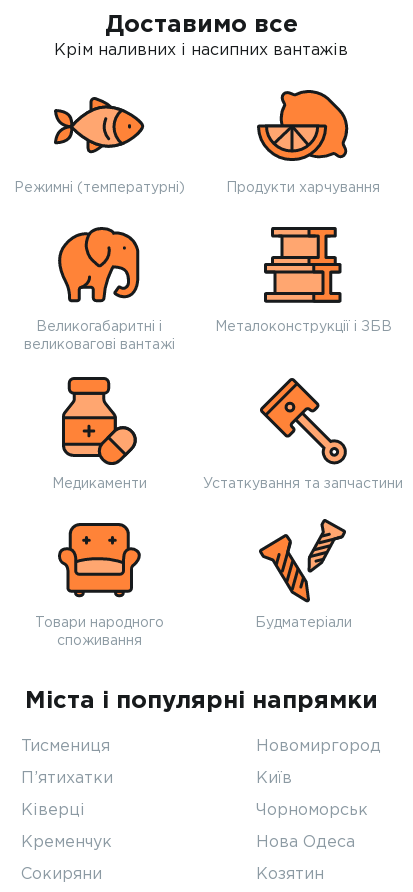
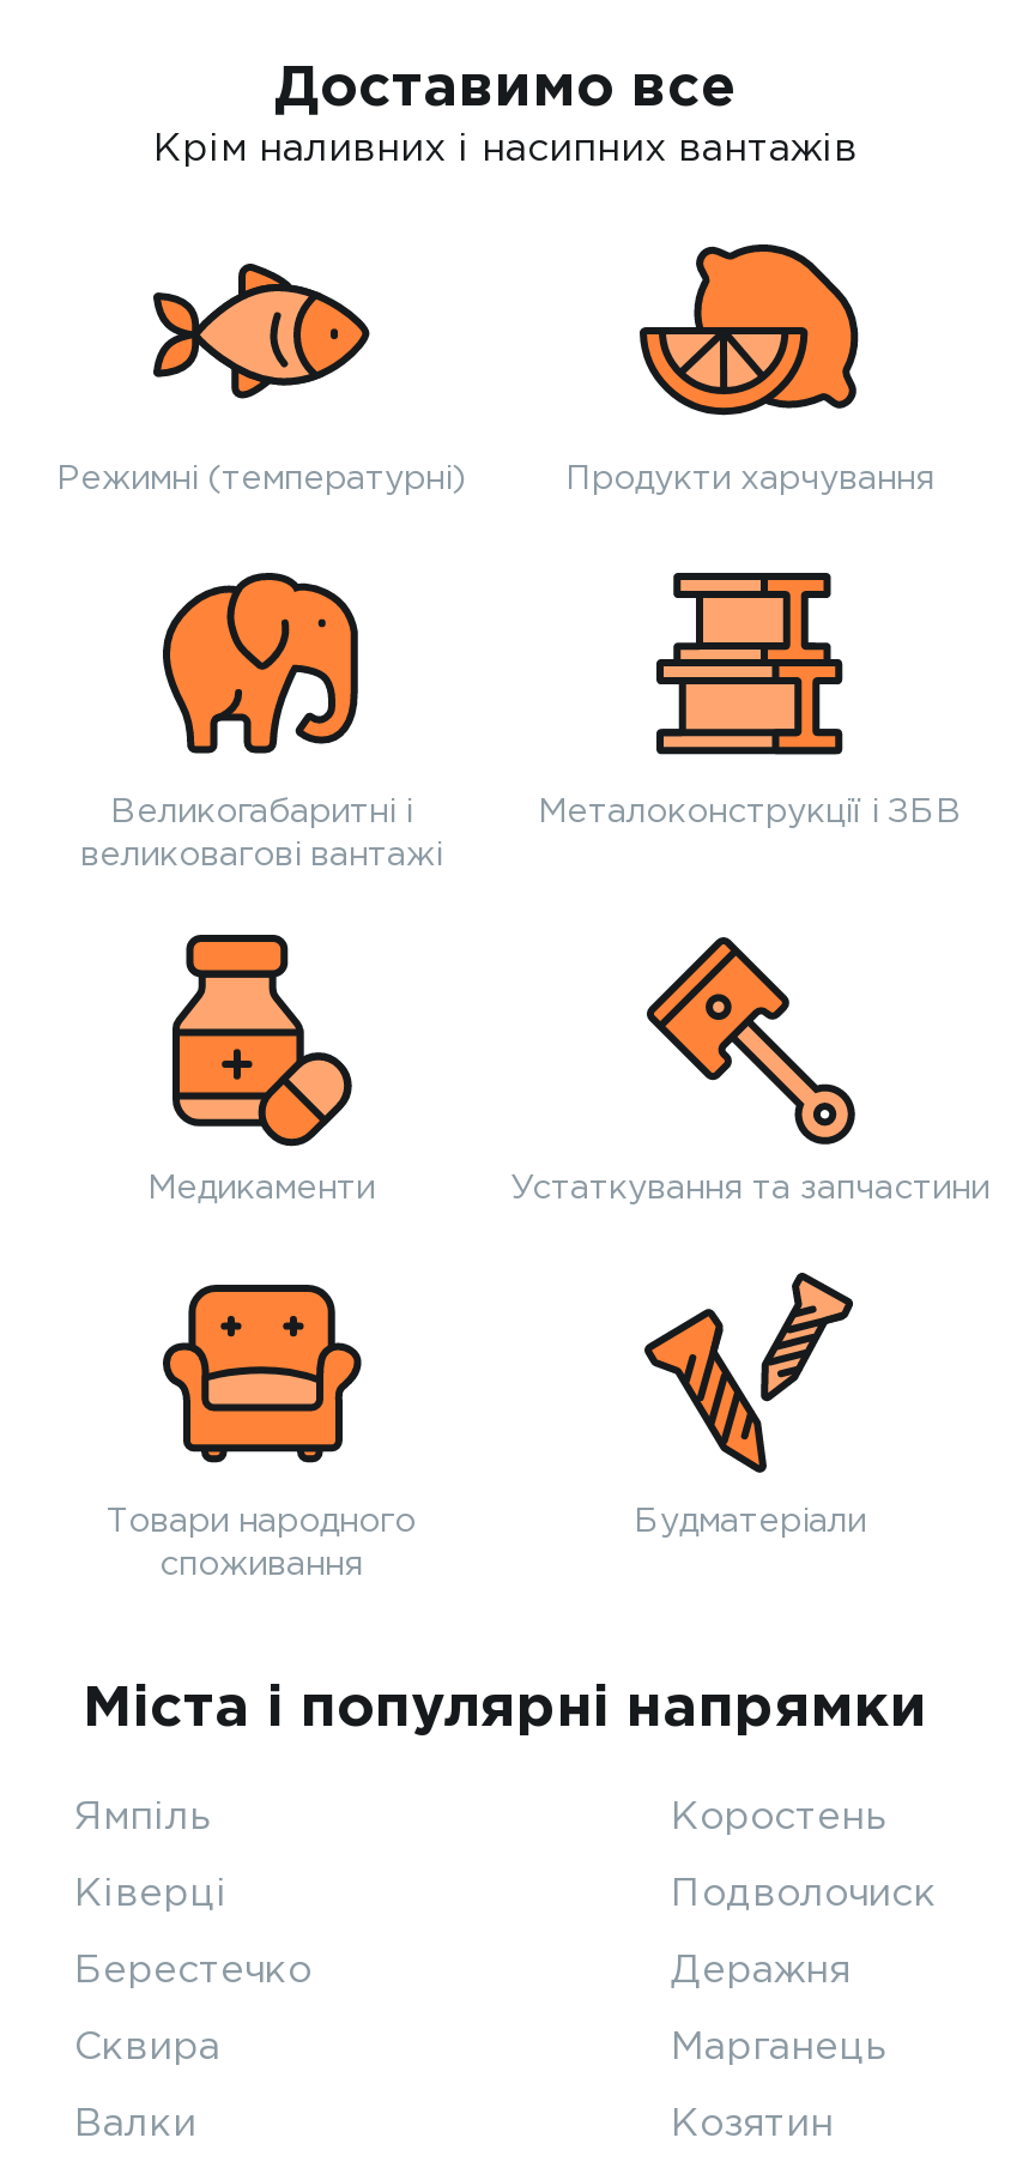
- Тисмениця
- П’ятихатки
+ Ямпіль

- Новомиргород
- Київ
- Чорноморськ
- Нова Одеса
+ Коростень
+ Подволочиск
+ Деражня
+ Марганець

moved up: Ківерці

- Кременчук
- Сокиряни
+ Берестечко
+ Сквира
+ Валки
